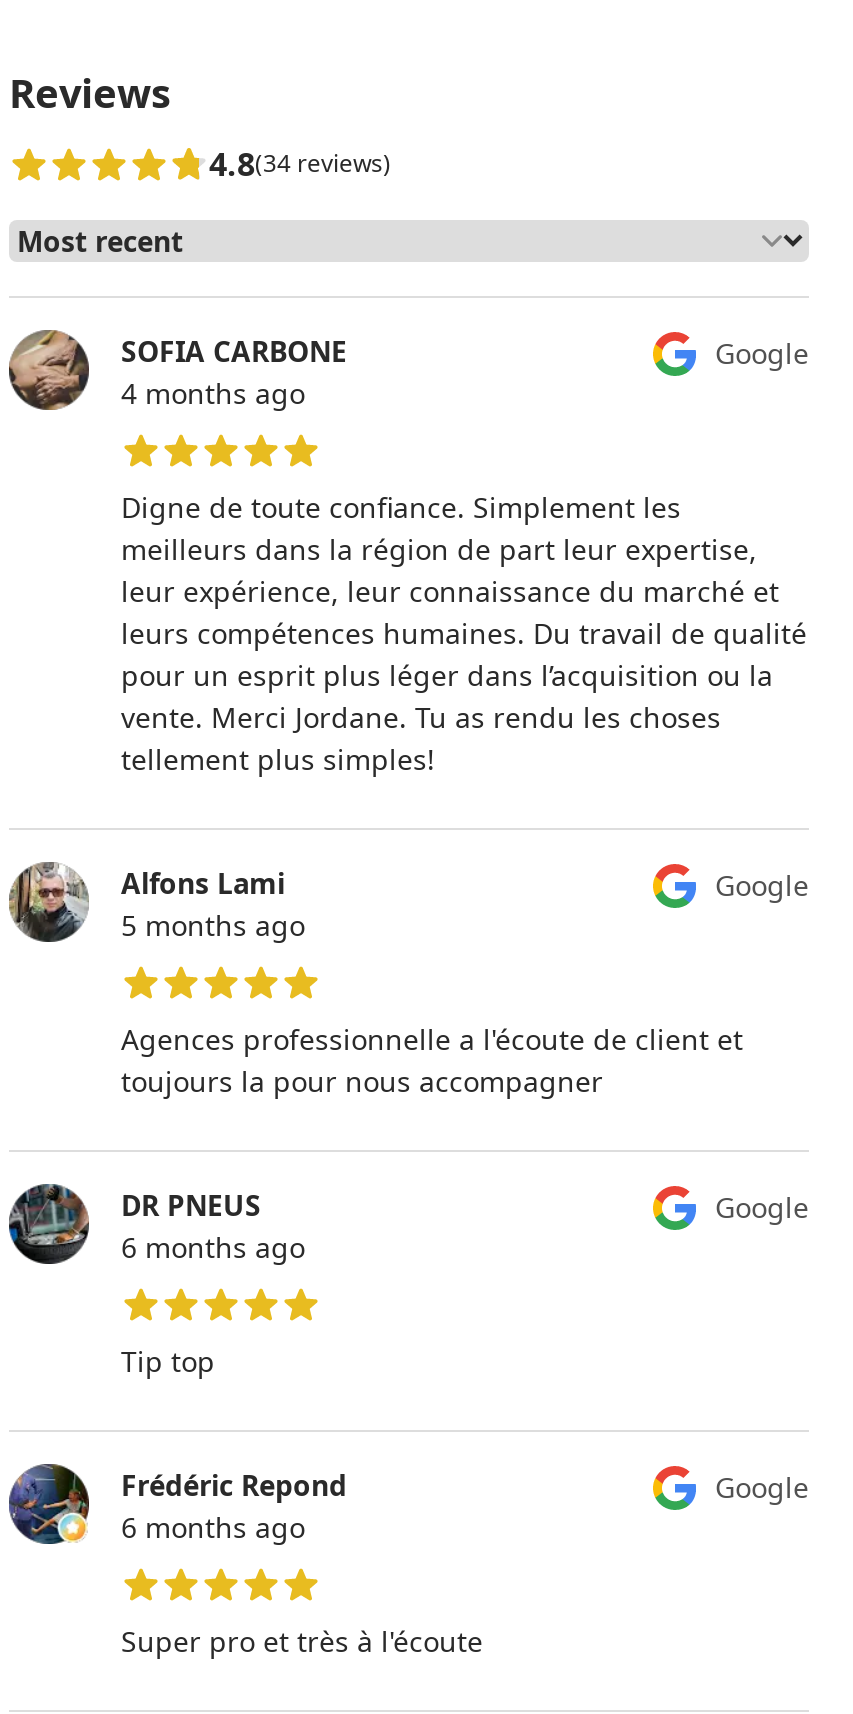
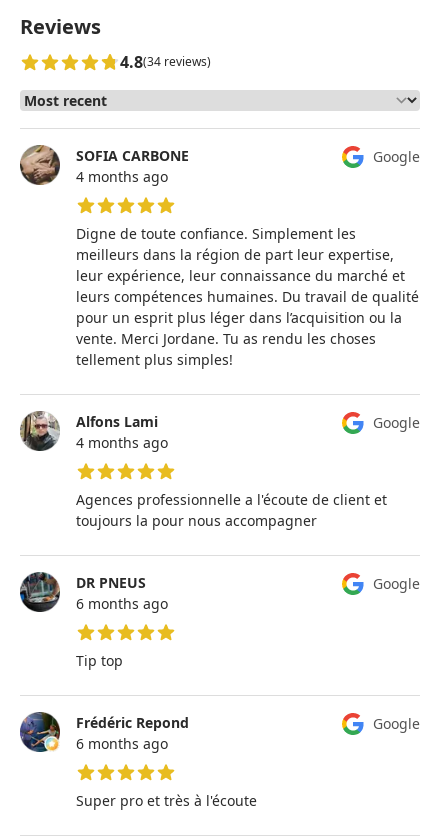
- 5 months ago
+ 4 months ago
